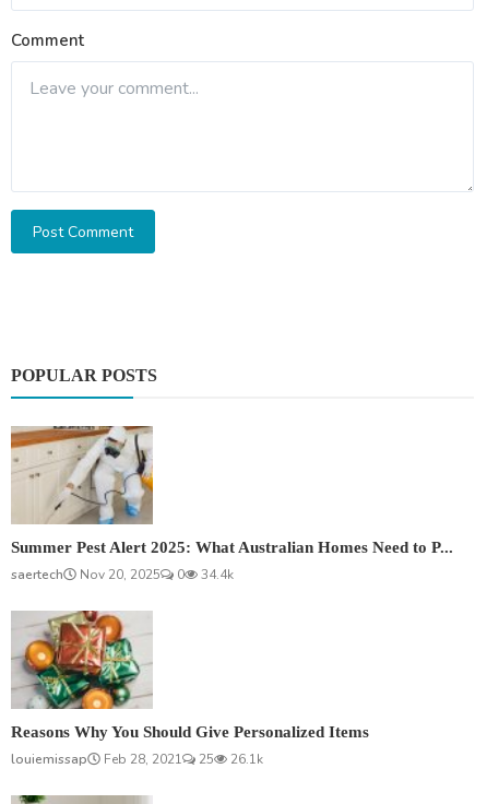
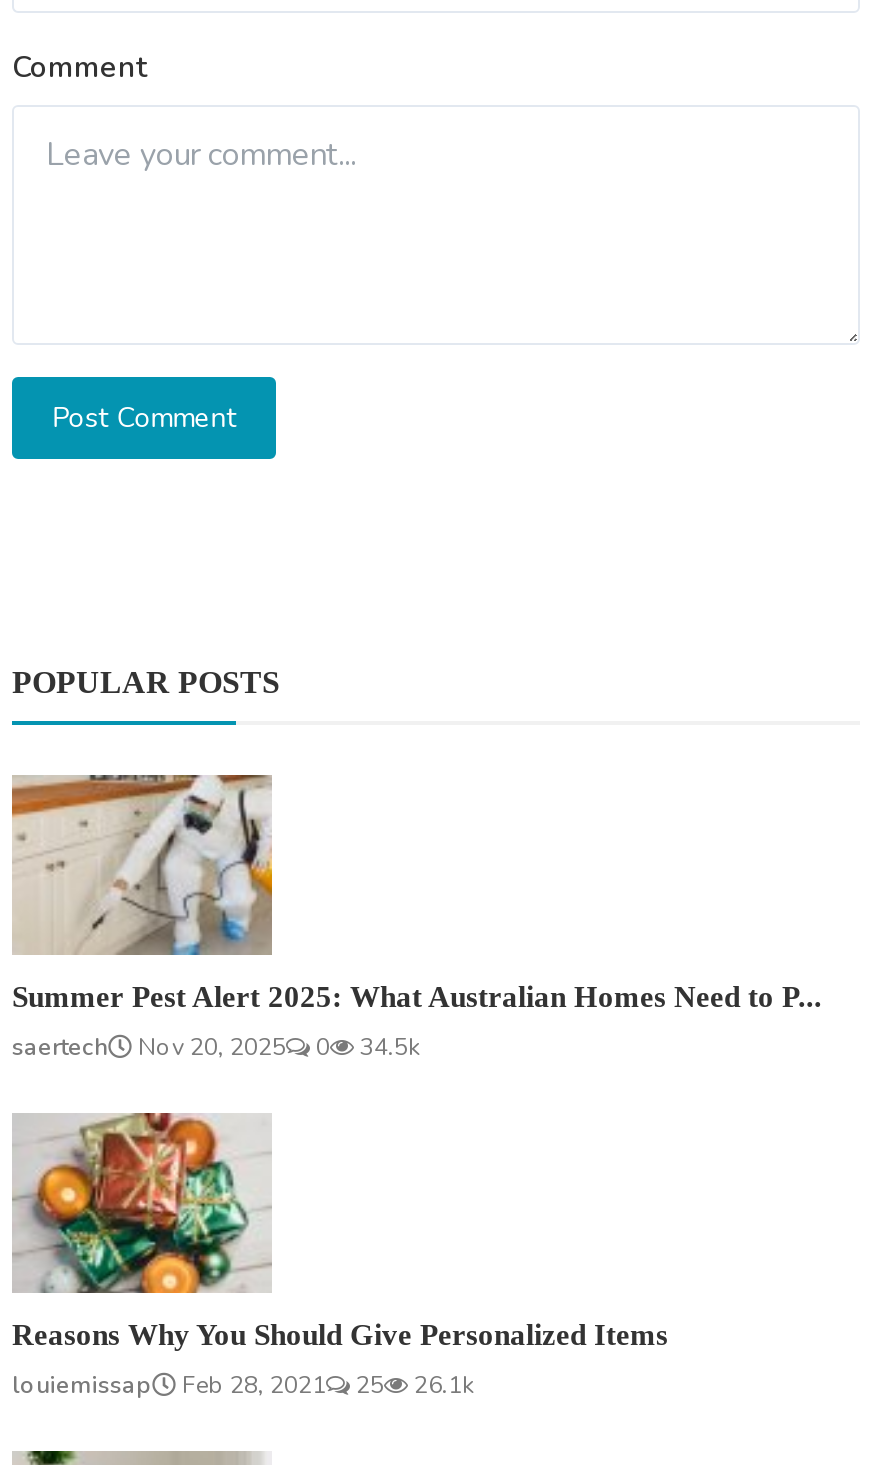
- 34.4k
+ 34.5k
